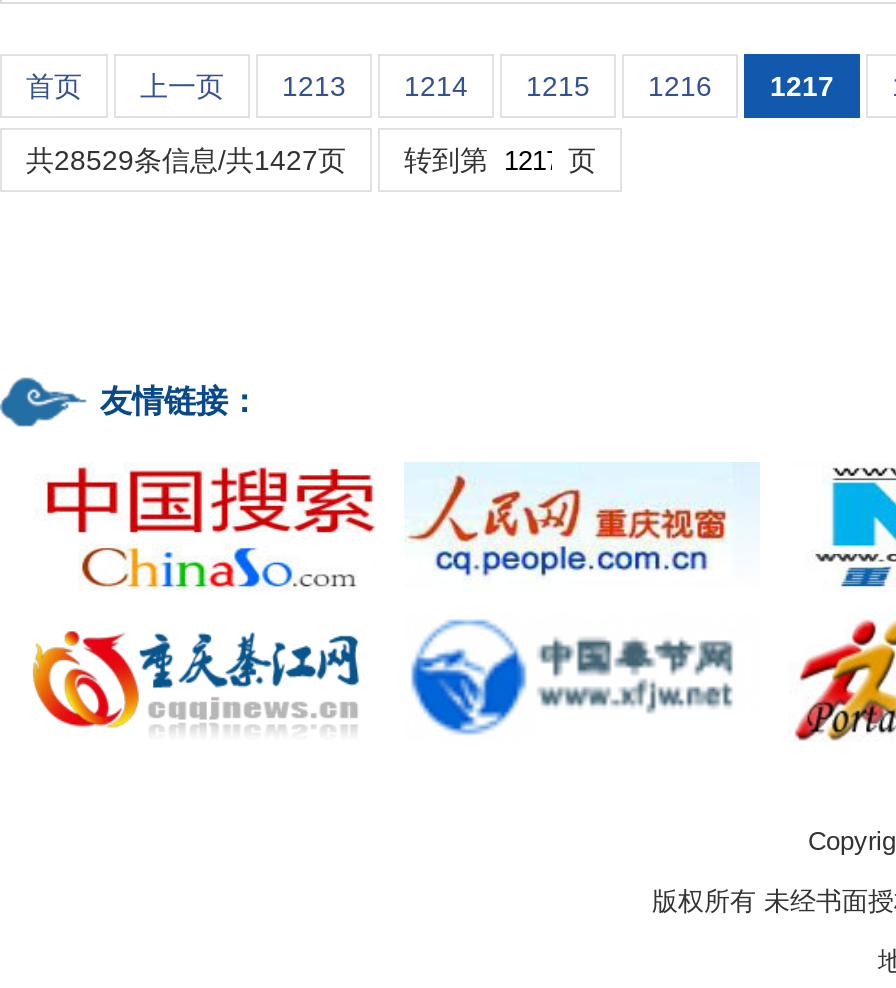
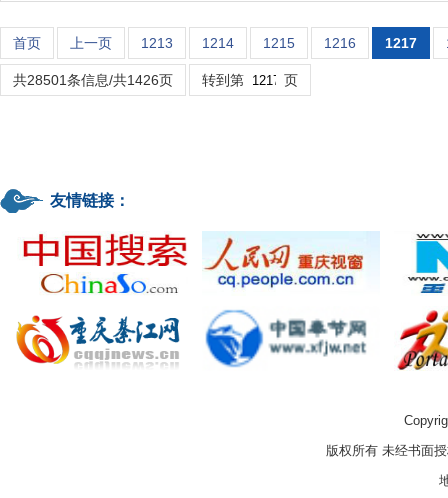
- 共28529条信息/共1427页
+ 共28501条信息/共1426页
